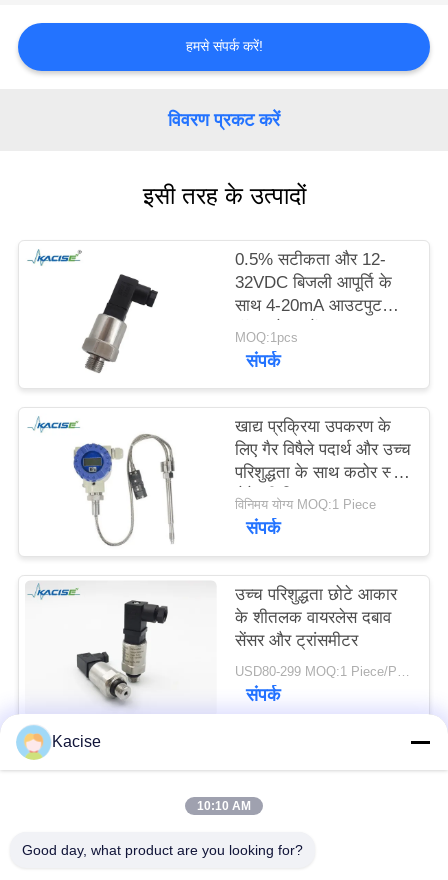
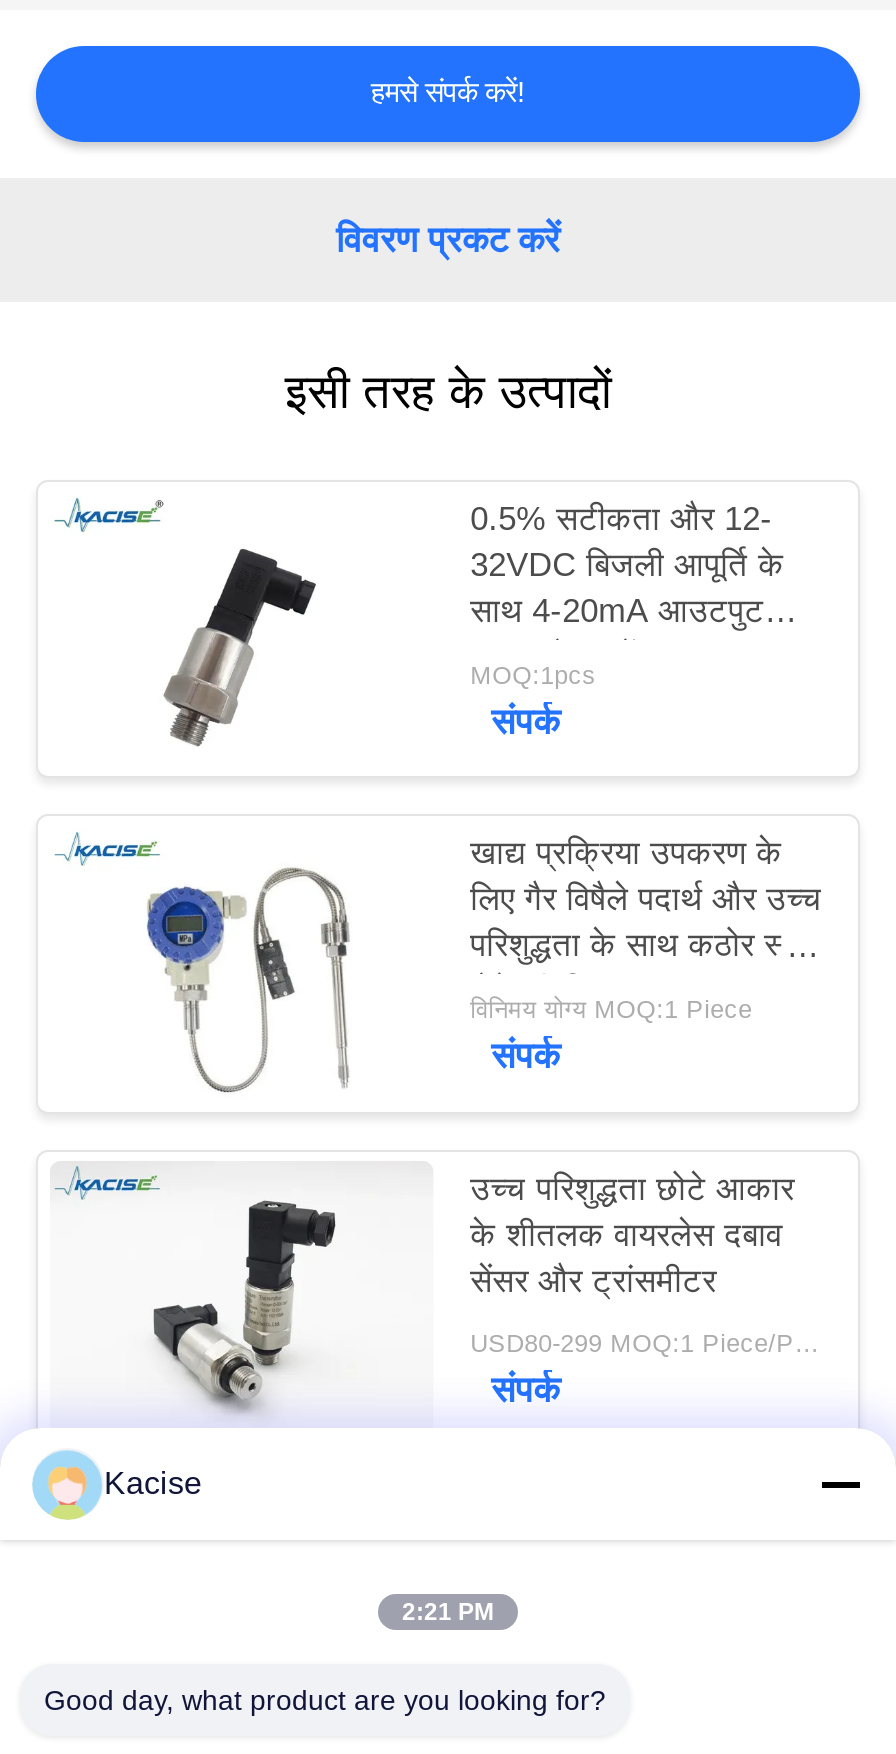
- 10:10 AM
+ 2:21 PM
